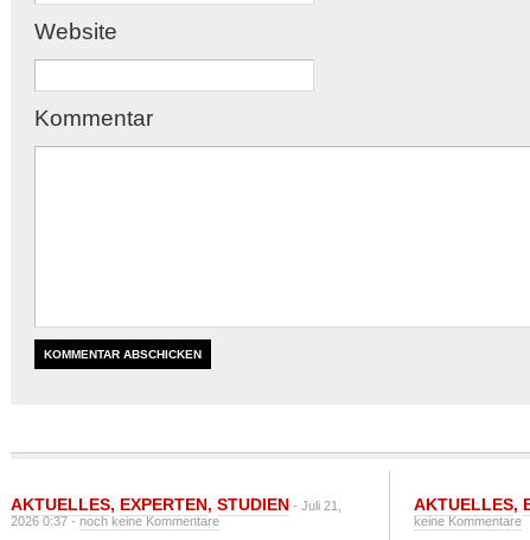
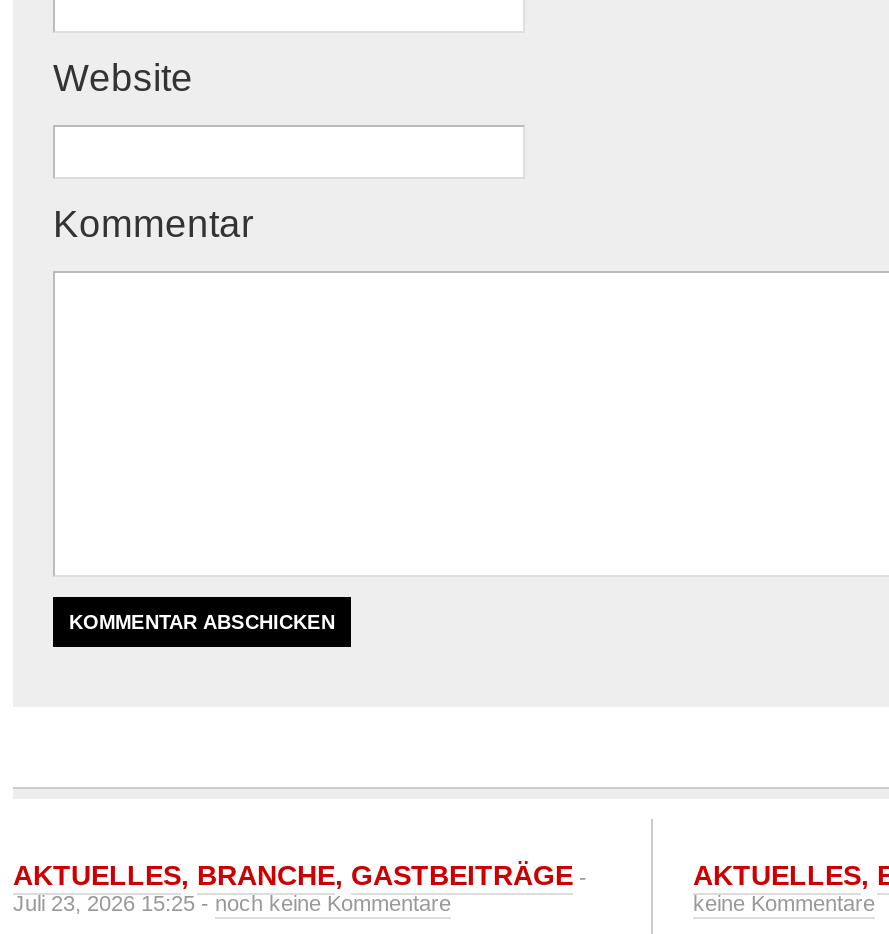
- AKTUELLES, EXPERTEN, STUDIEN - Juli 21,
- 2026 0:37 - noch keine Kommentare
+ AKTUELLES, BRANCHE, GASTBEITRÄGE -
+ Juli 23, 2026 15:25 - noch keine Kommentare
